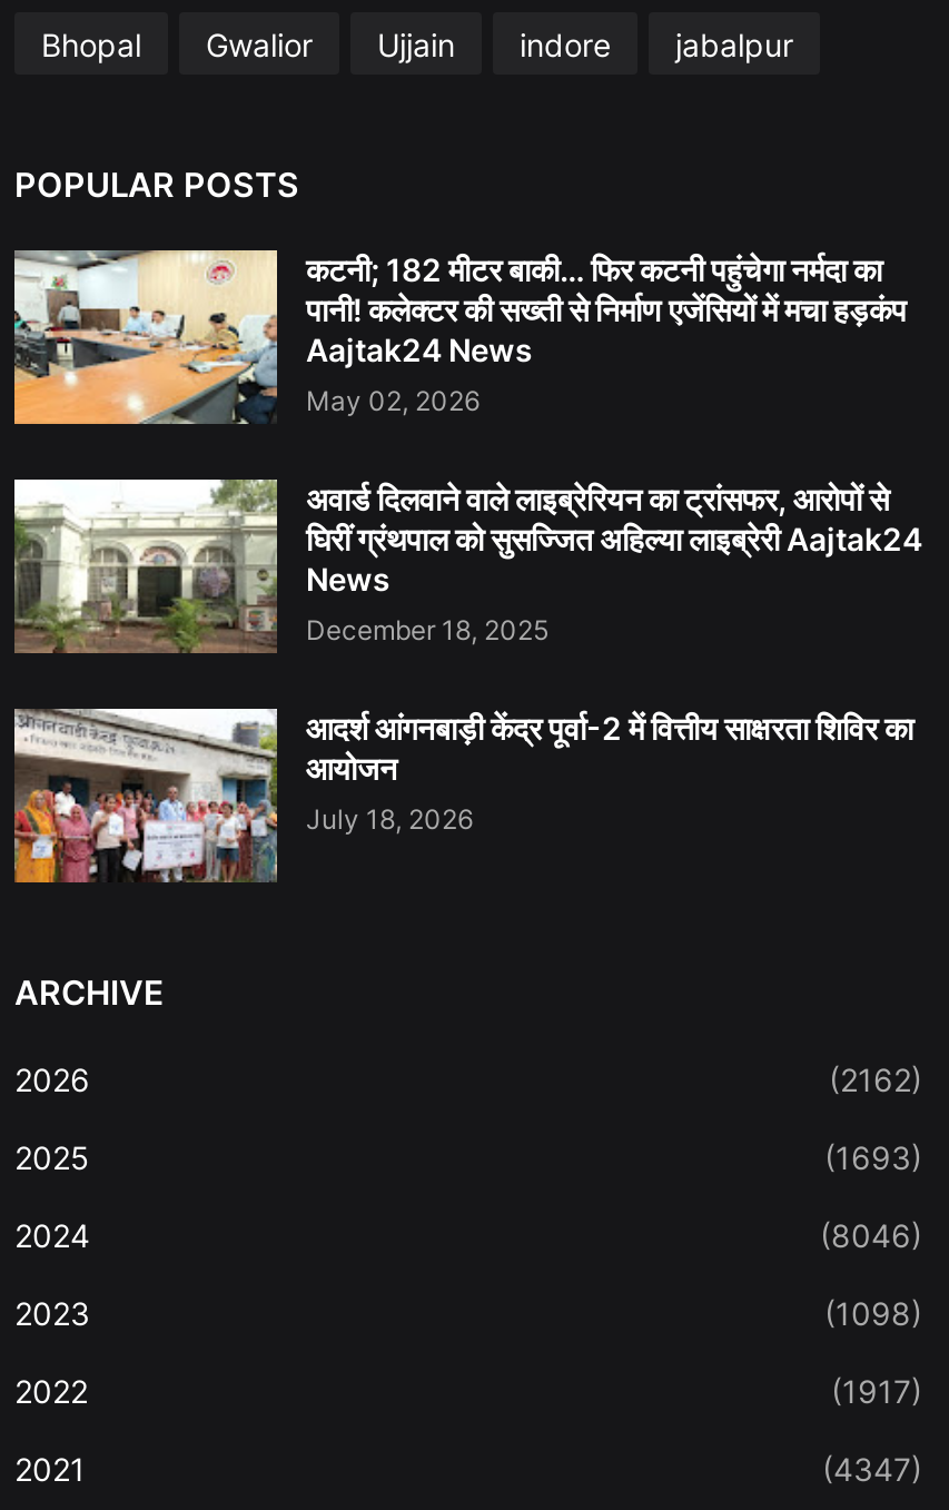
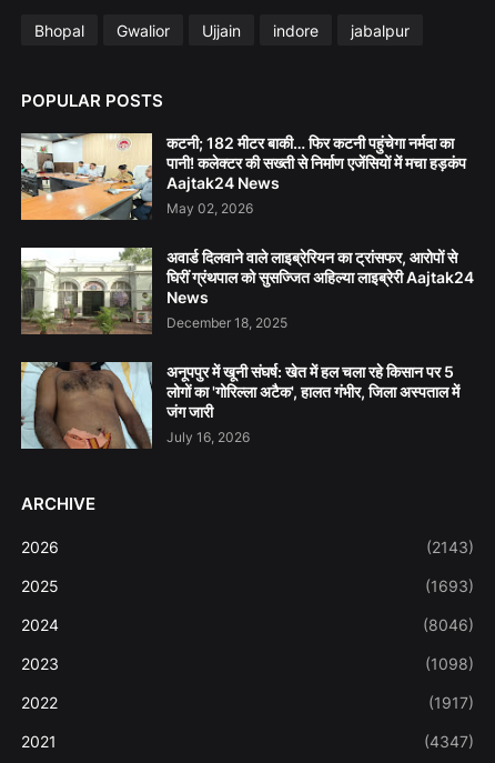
- [image]
- आदर्श आंगनबाड़ी केंद्र पूर्वा-2 में वित्तीय साक्षरता शिविर का
- आयोजन
- July 18, 2026
+ [image]
+ अनूपपुर में खूनी संघर्ष: खेत में हल चला रहे किसान पर 5
+ लोगों का 'गोरिल्ला अटैक', हालत गंभीर, जिला अस्पताल में
+ जंग जारी
+ July 16, 2026

- (2162)
+ (2143)
